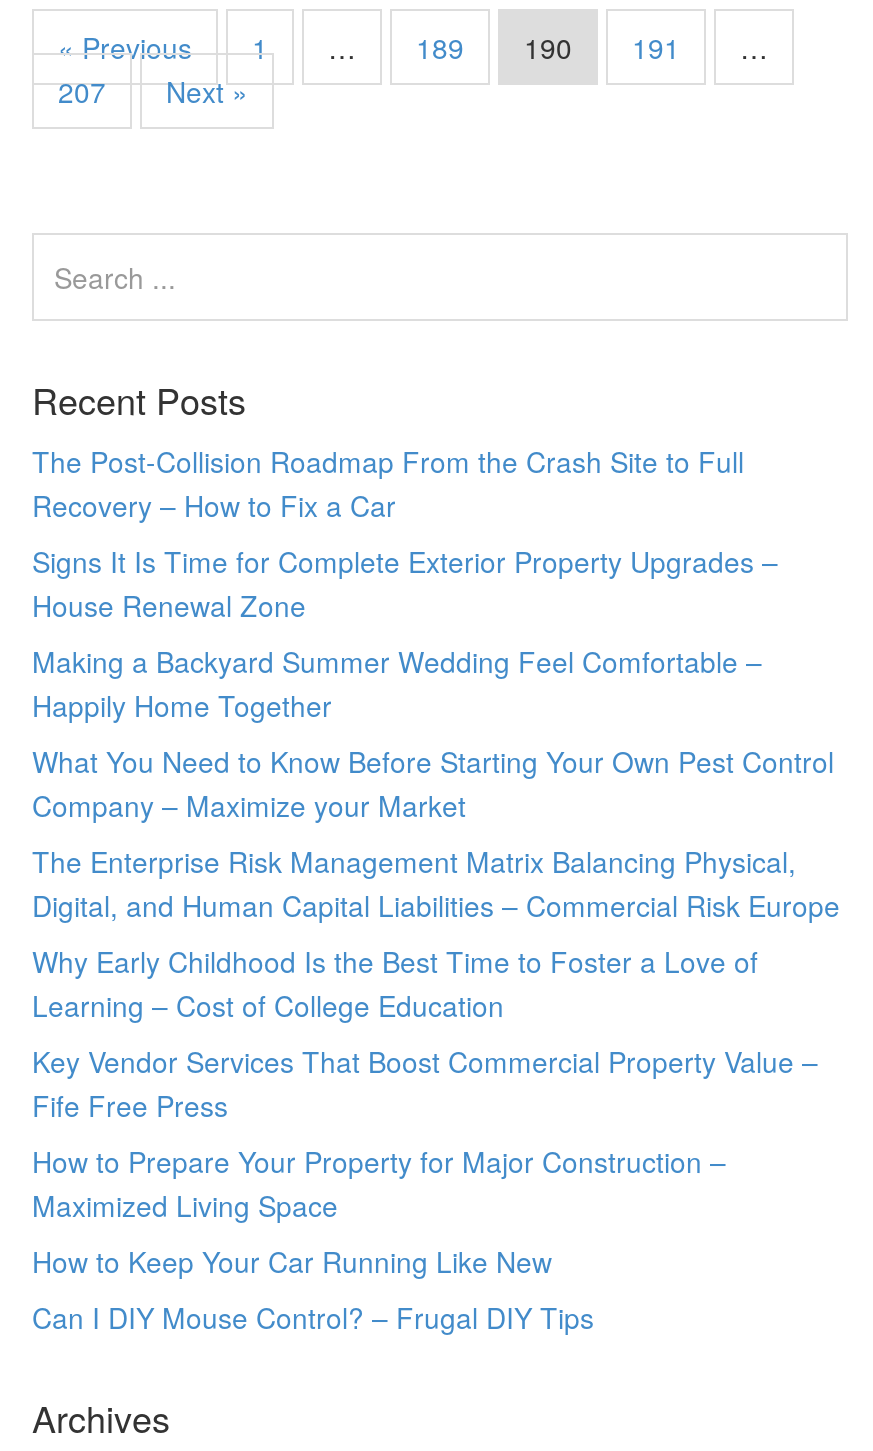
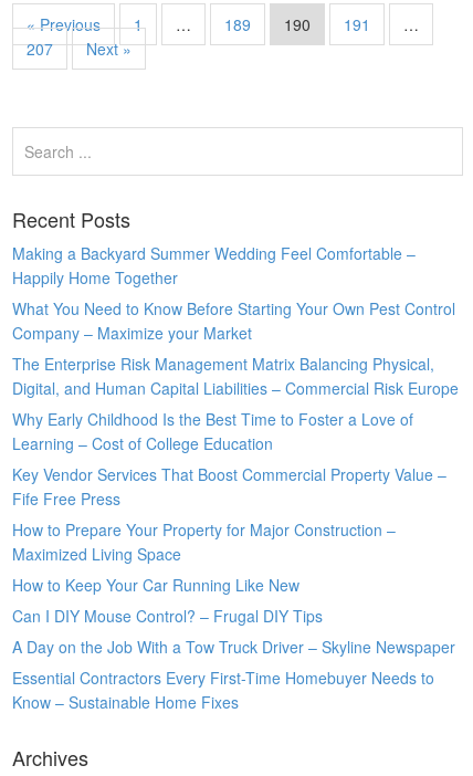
- The Post-Collision Roadmap From the Crash Site to Full
- Recovery – How to Fix a Car
- Signs It Is Time for Complete Exterior Property Upgrades –
- House Renewal Zone

moved up: Making a Backyard Summer Wedding Feel Comfortable – | Happily Home Together | What You Need to Know Before Starting Your Own Pest Control | ... | How to Keep Your Car Running Like New | Can I DIY Mouse Control? – Frugal DIY Tips

+ A Day on the Job With a Tow Truck Driver – Skyline Newspaper
+ Essential Contractors Every First-Time Homebuyer Needs to
+ Know – Sustainable Home Fixes
